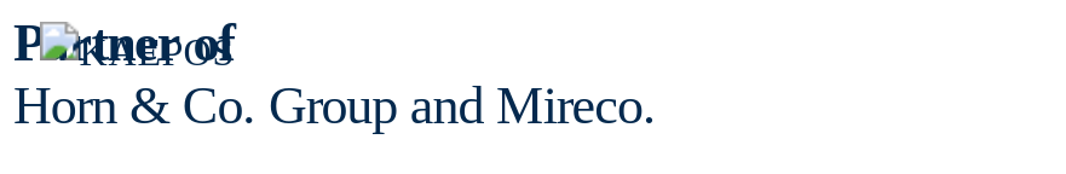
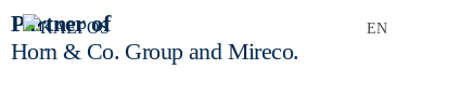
+ EN
